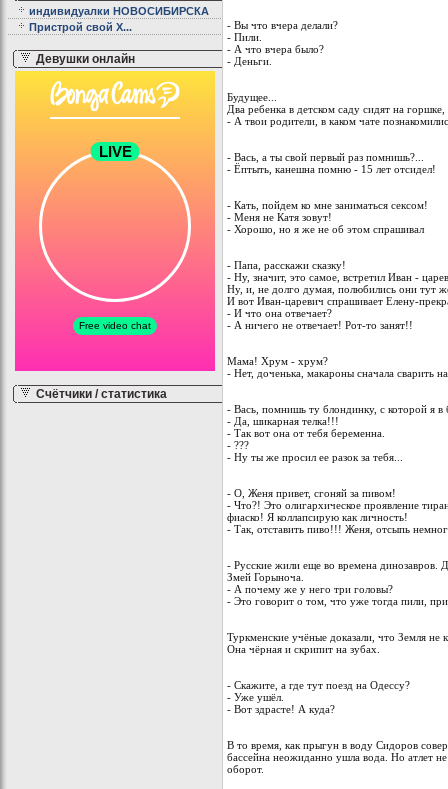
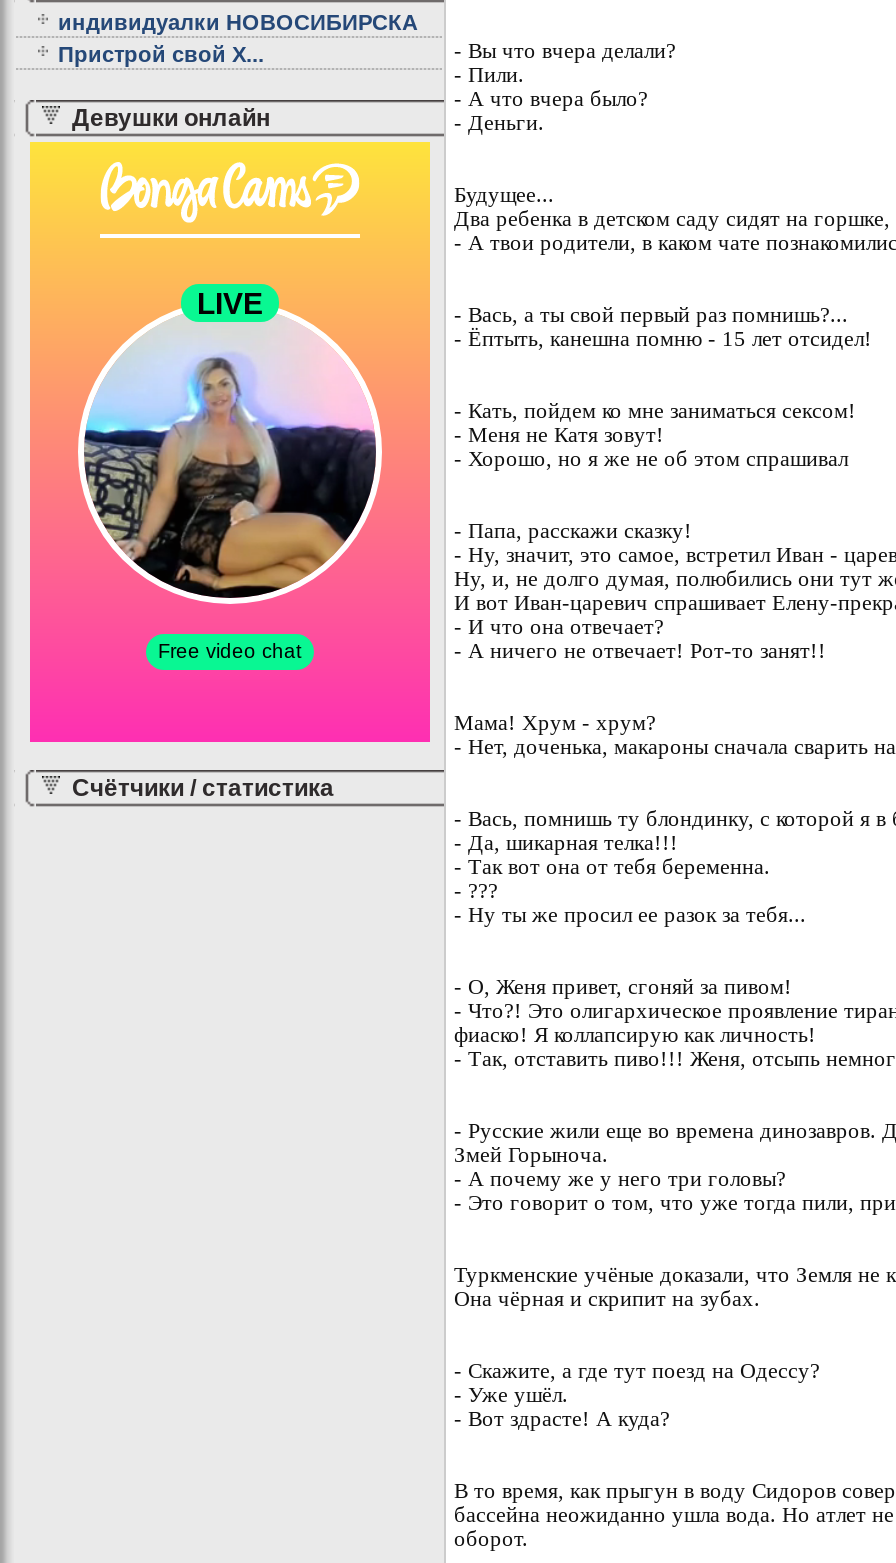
- [image]
+ [image]
